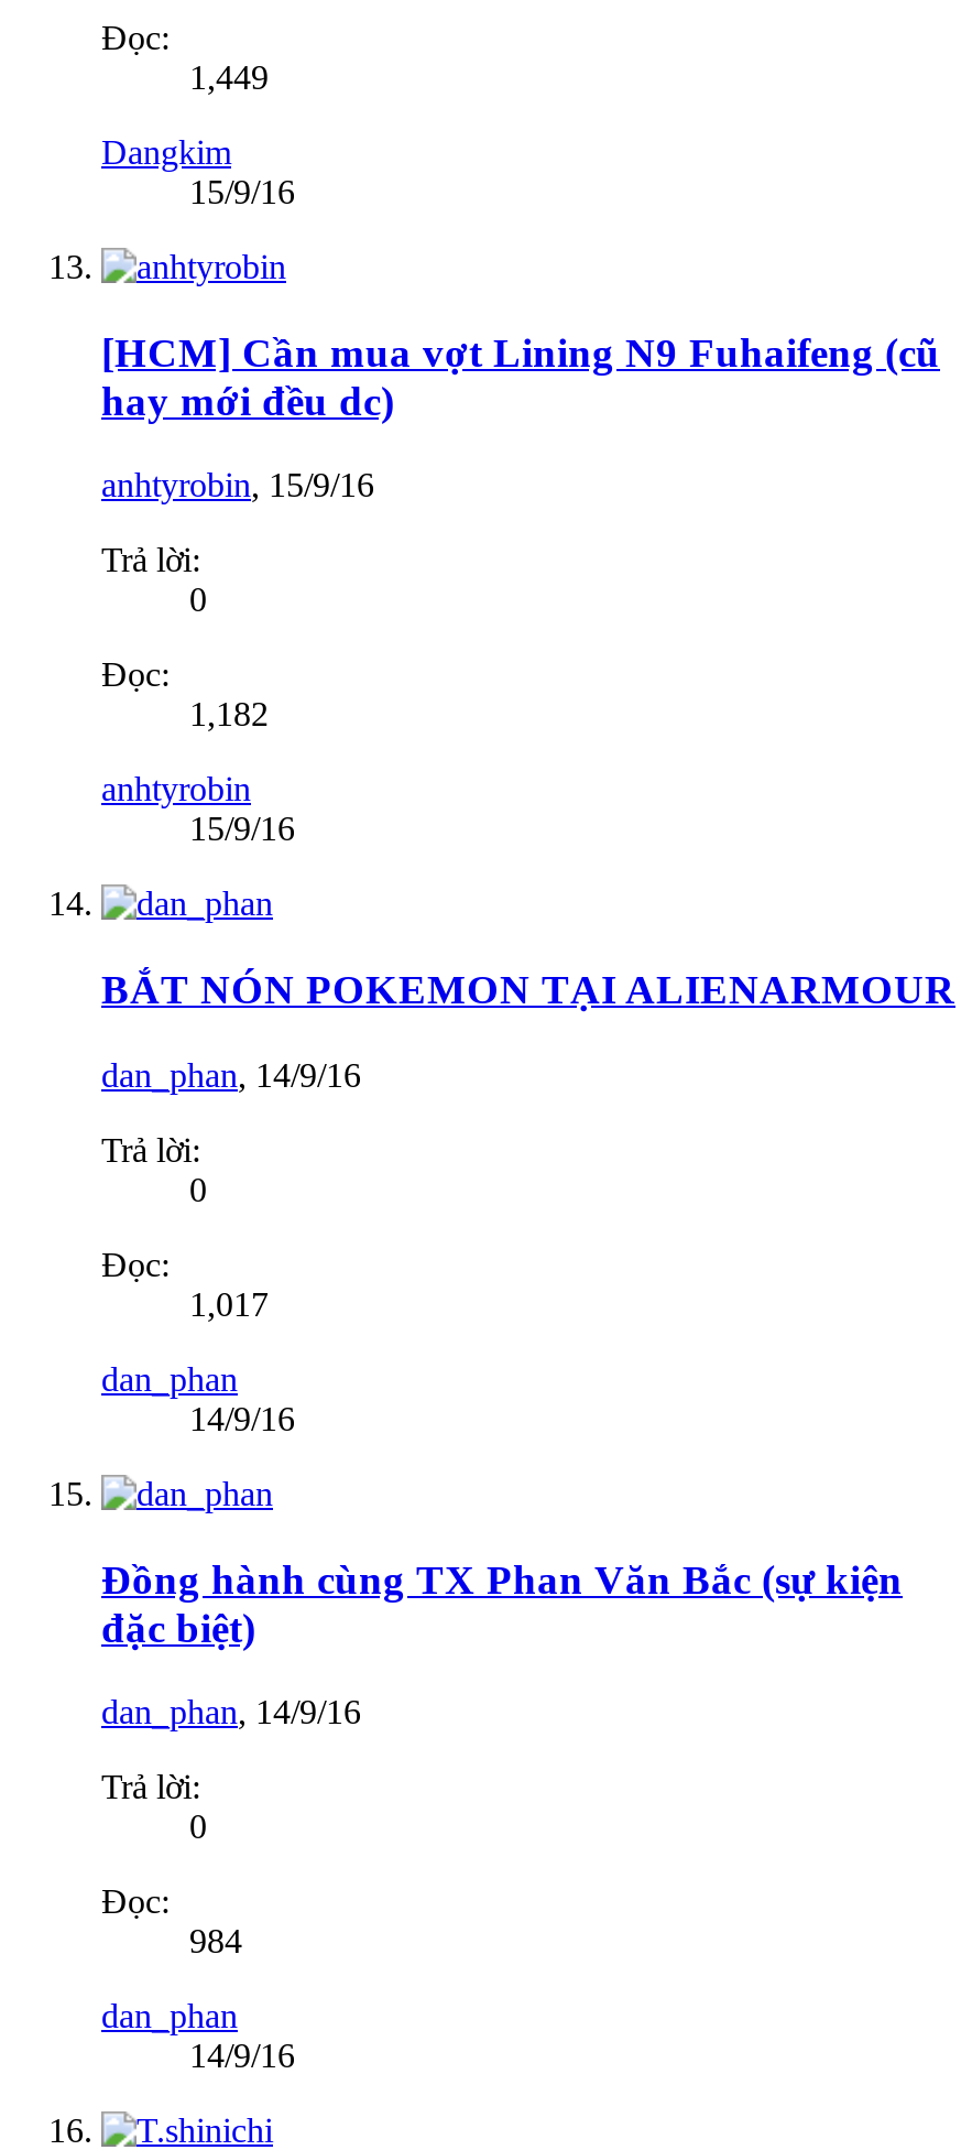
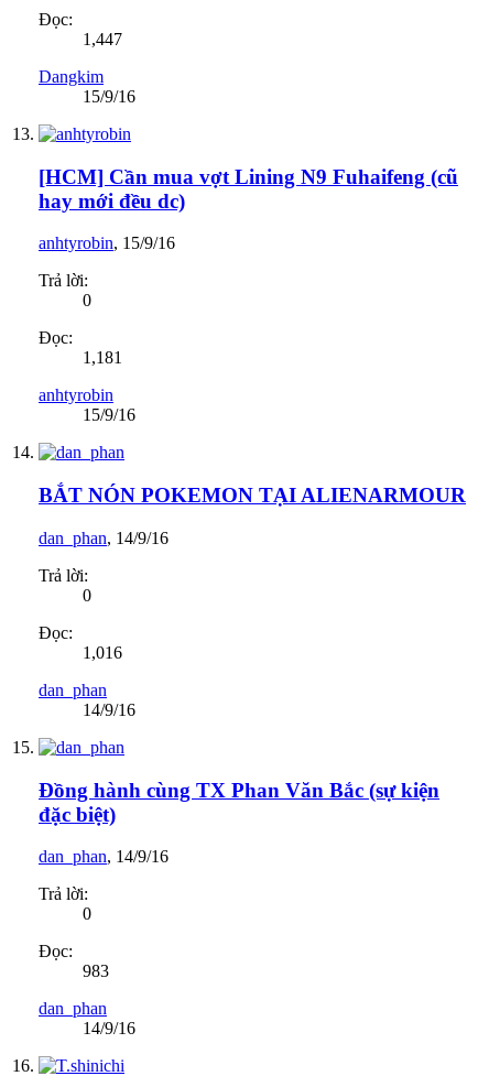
- 1,449
+ 1,447

- 1,182
+ 1,181

- 1,017
+ 1,016

- 984
+ 983
